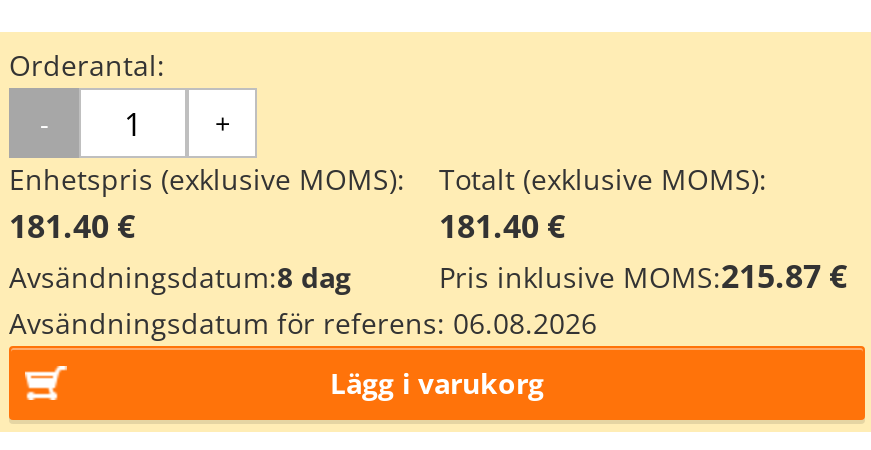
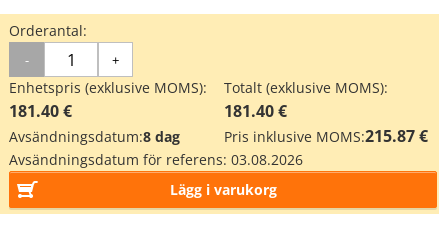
- Avsändningsdatum för referens: 06.08.2026
+ Avsändningsdatum för referens: 03.08.2026
